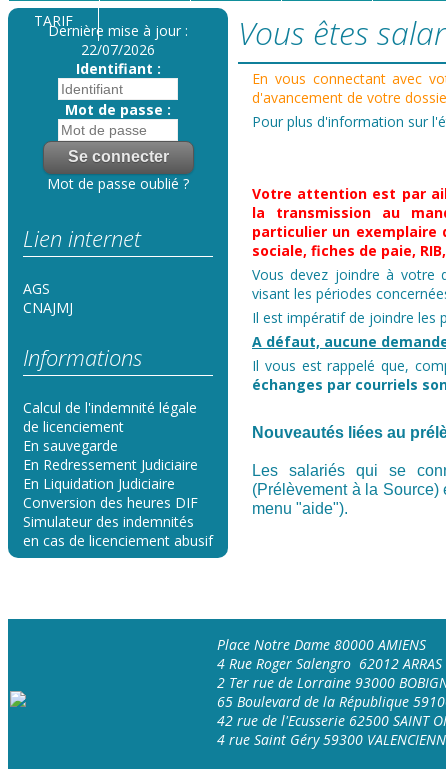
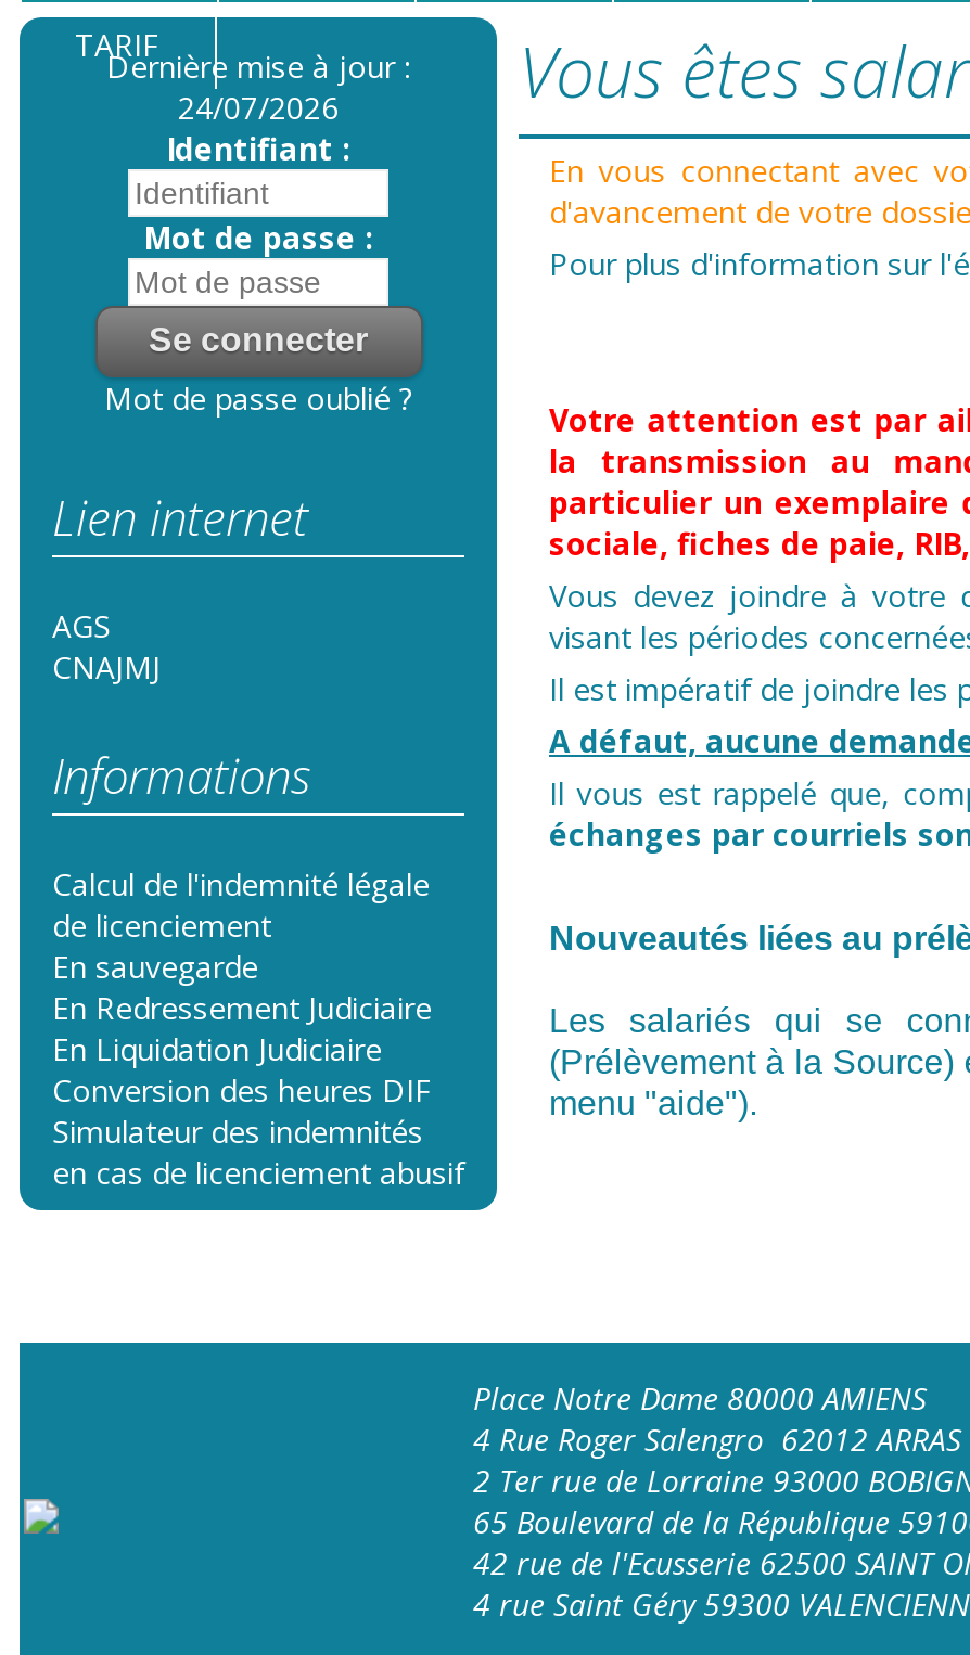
- 22/07/2026
+ 24/07/2026
